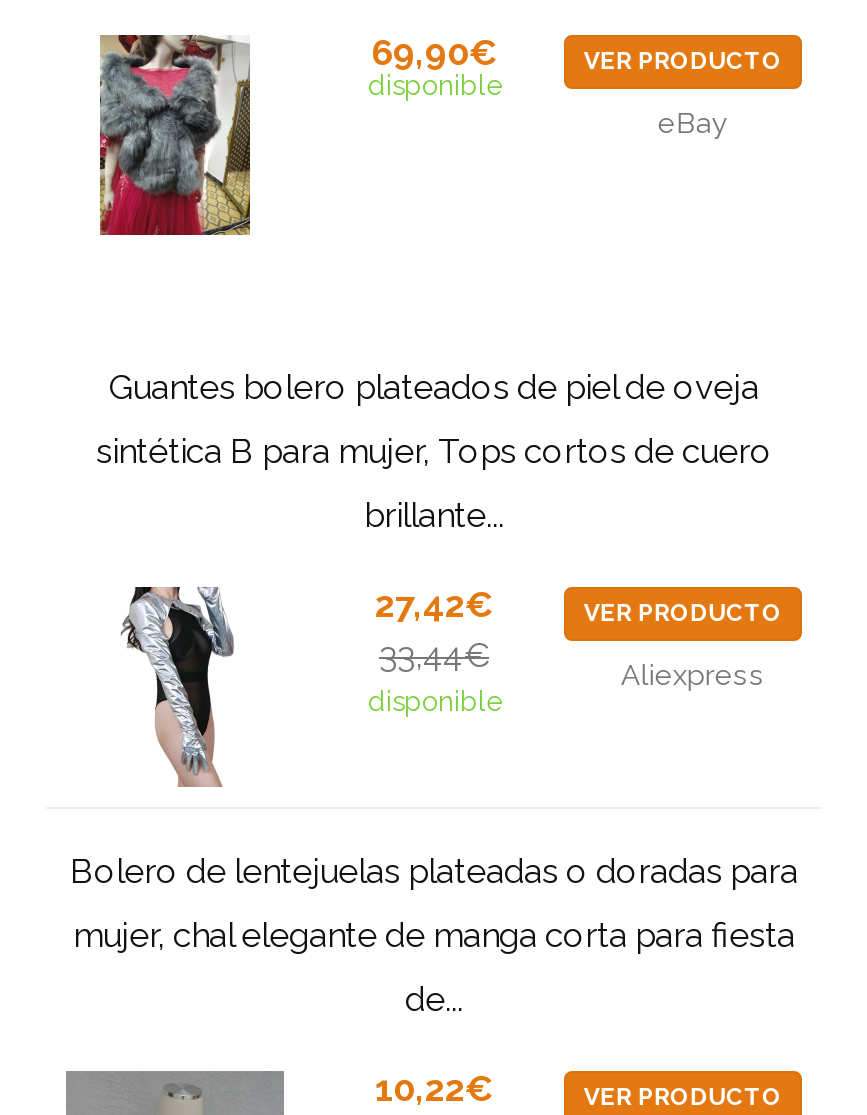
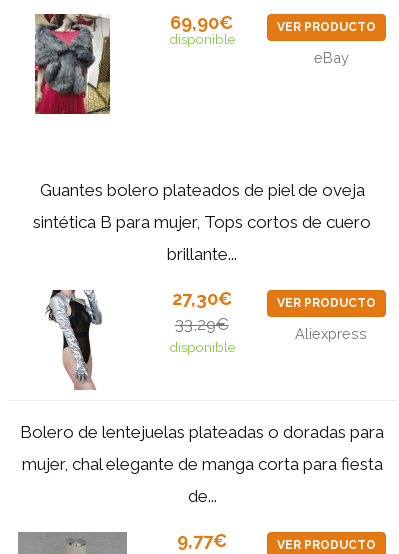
- 27,42€
+ 27,30€

- 33,44€
+ 33,29€

- 10,22€
+ 9,77€
